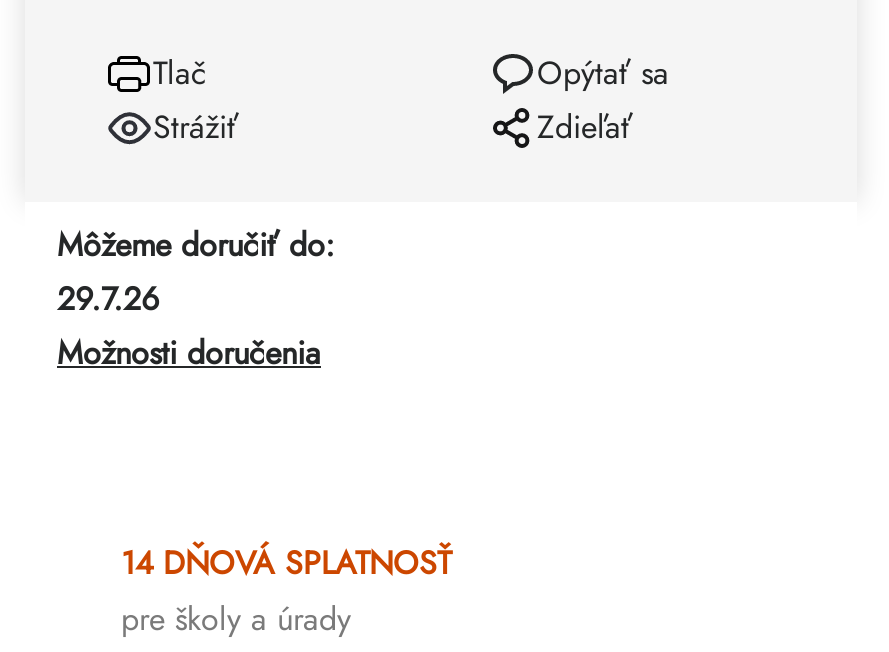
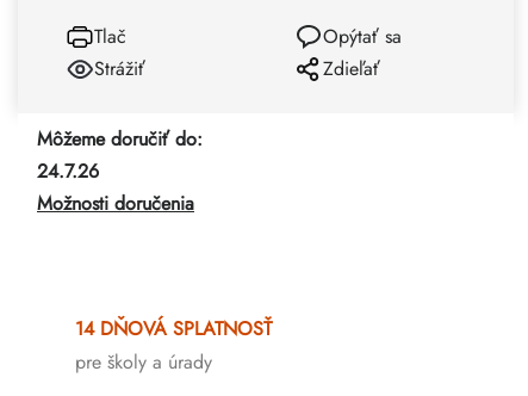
- 29.7.26
+ 24.7.26
